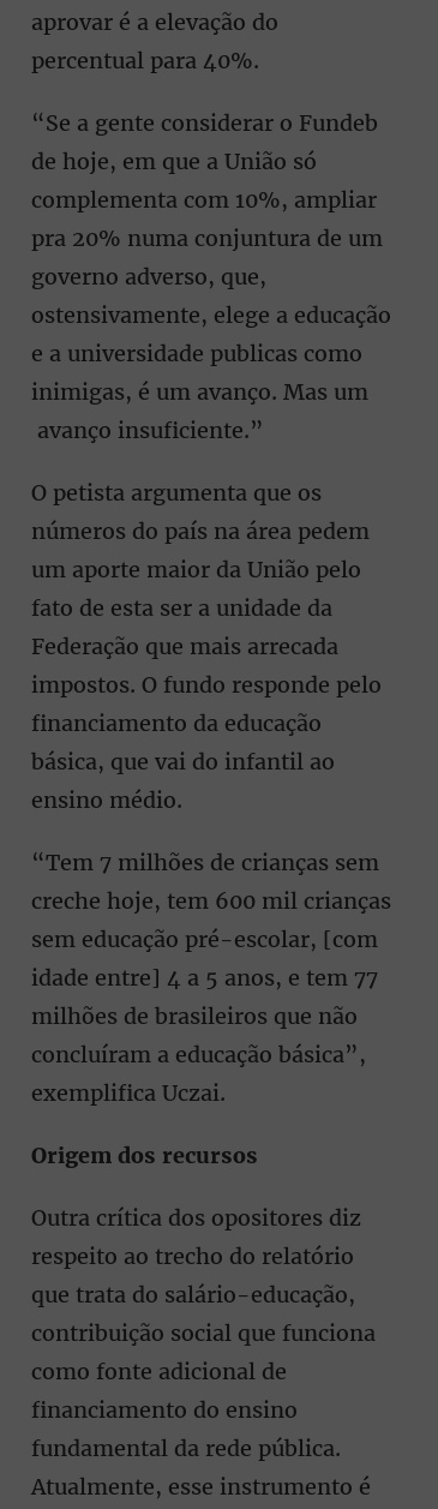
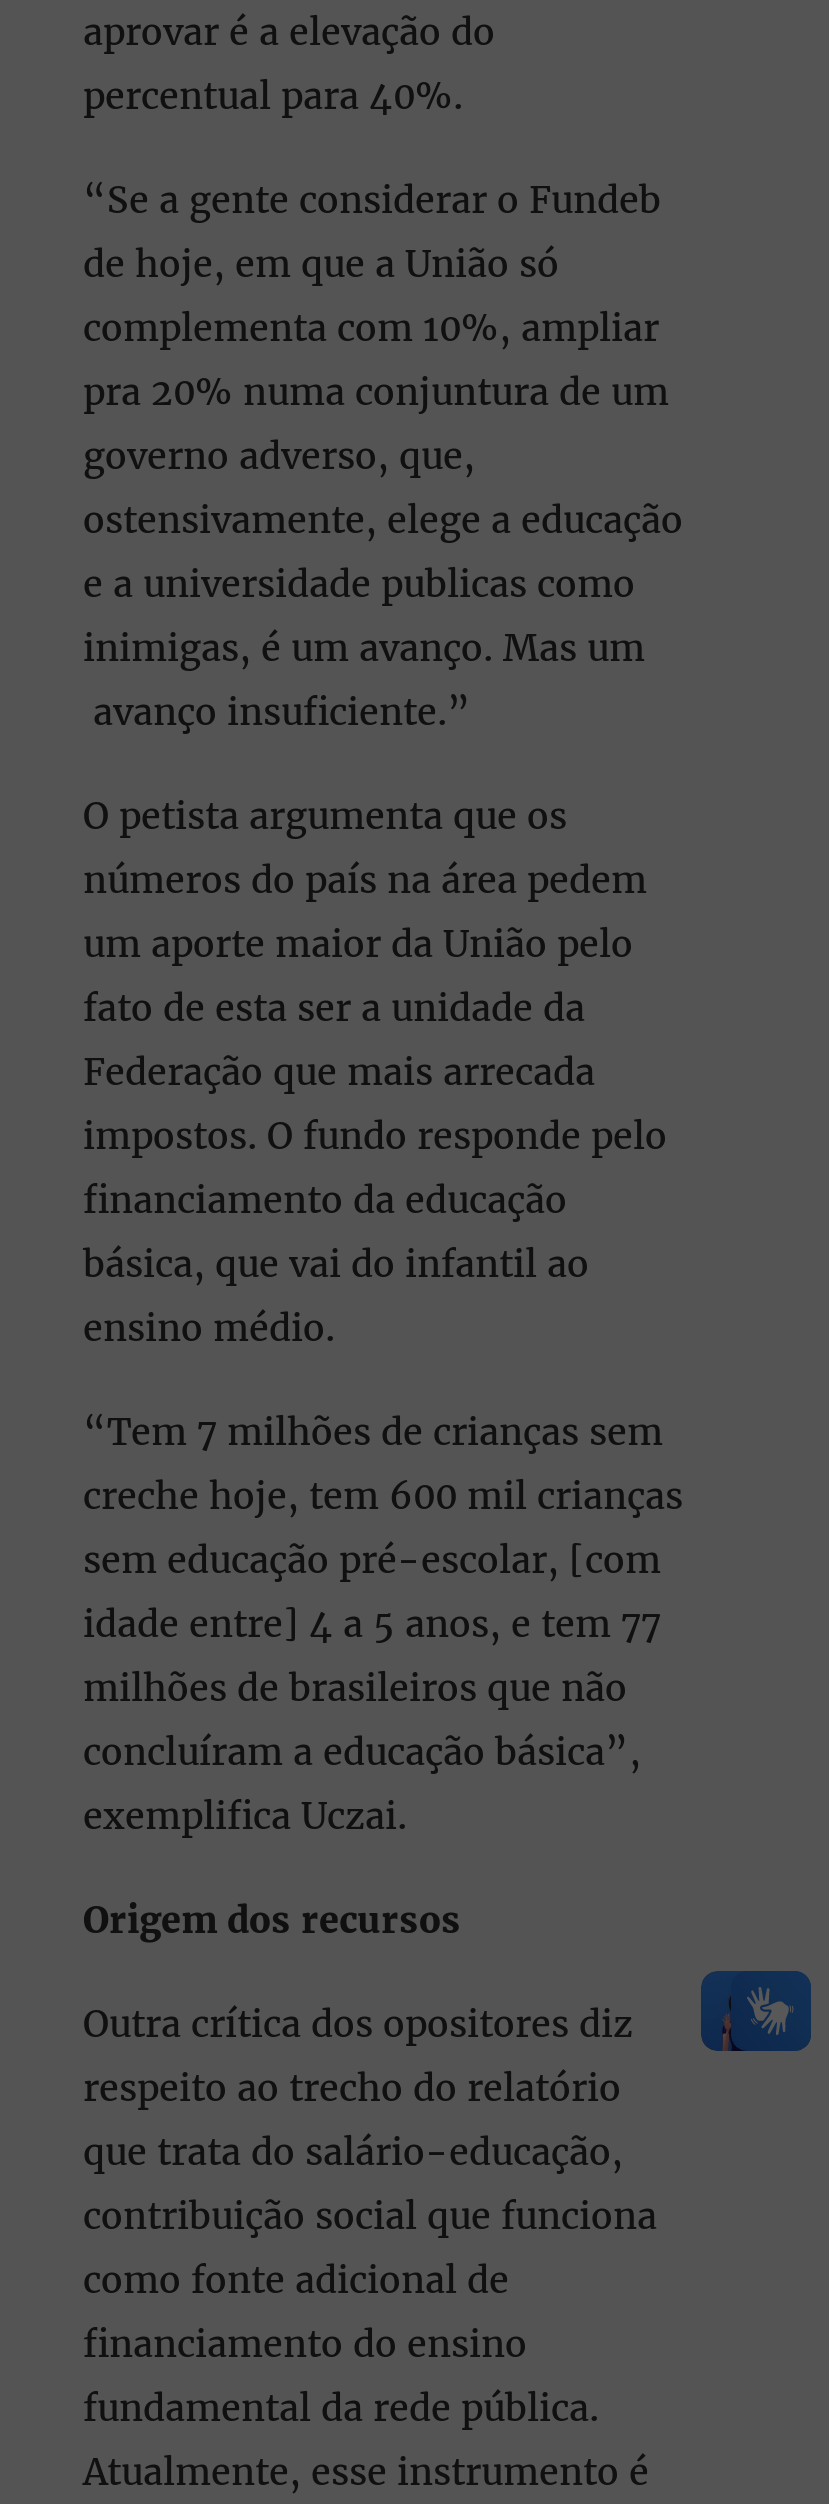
+ [image]
